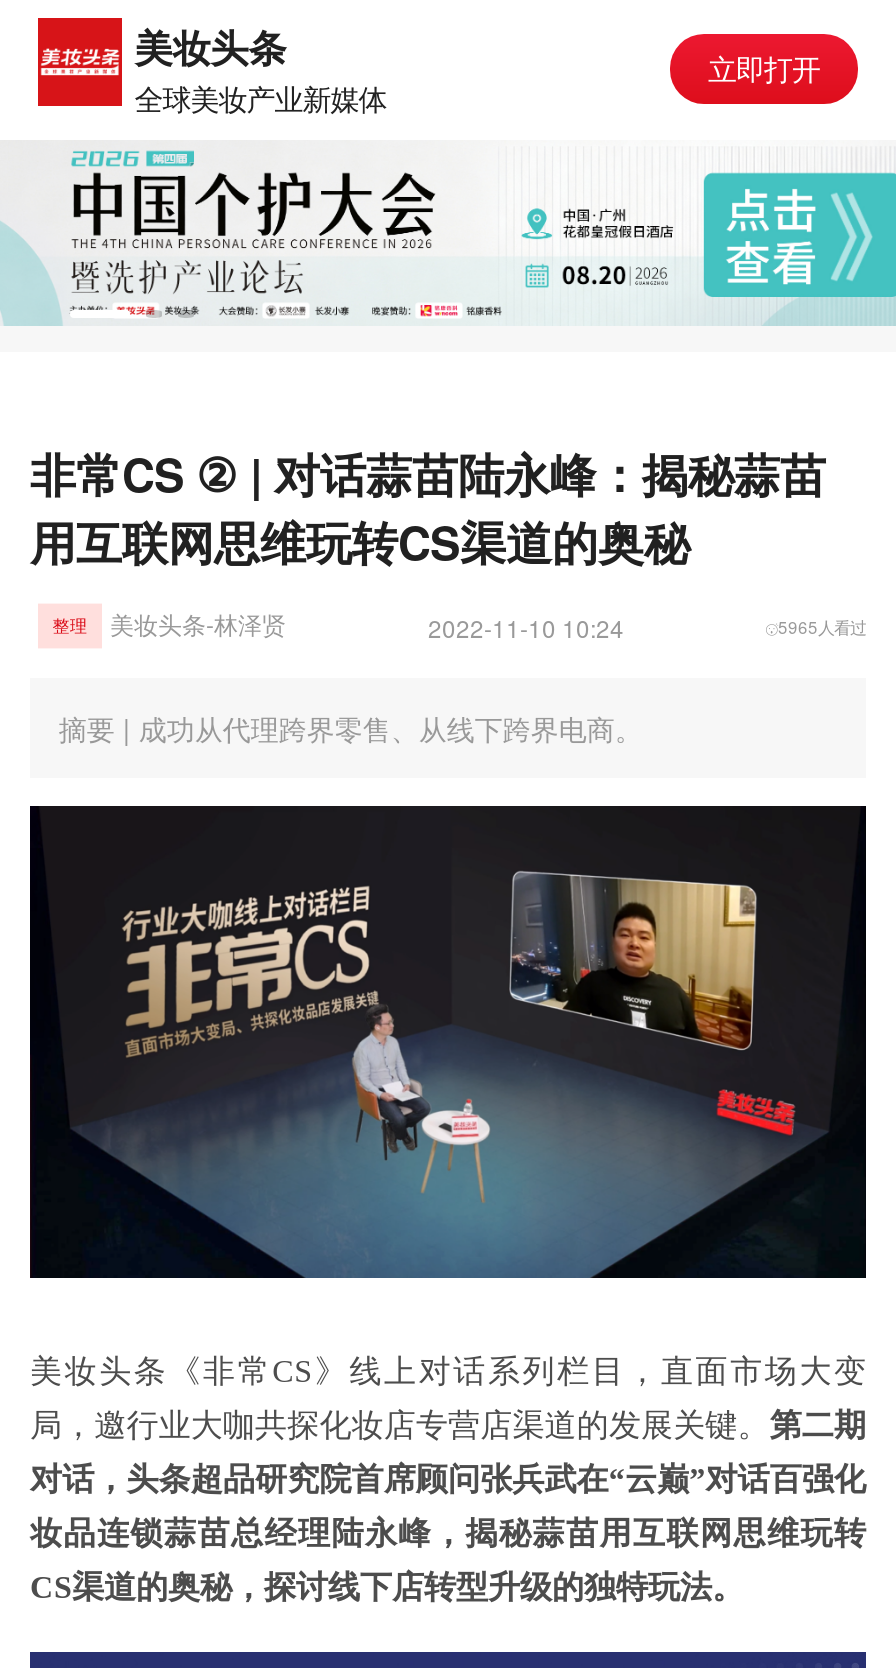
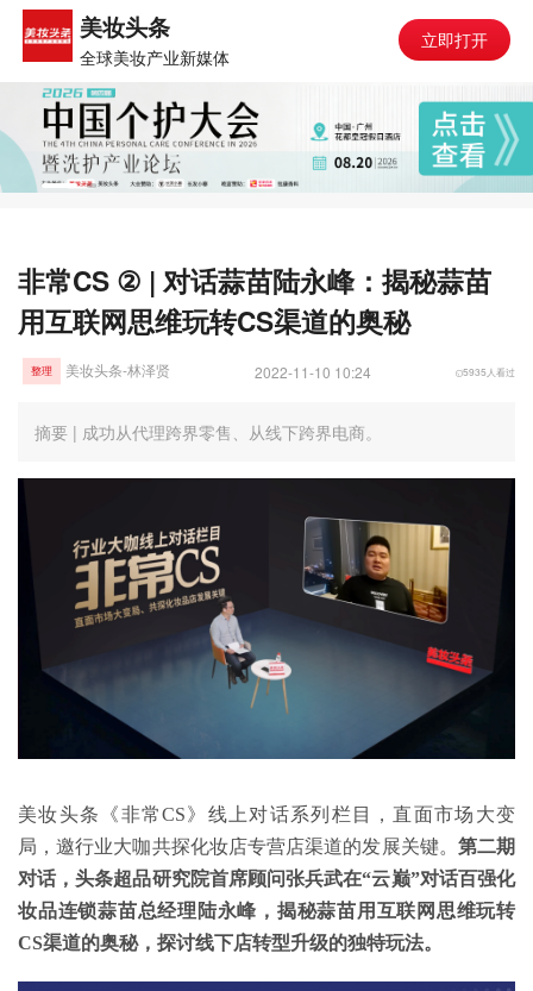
- 5965人看过
+ 5935人看过
